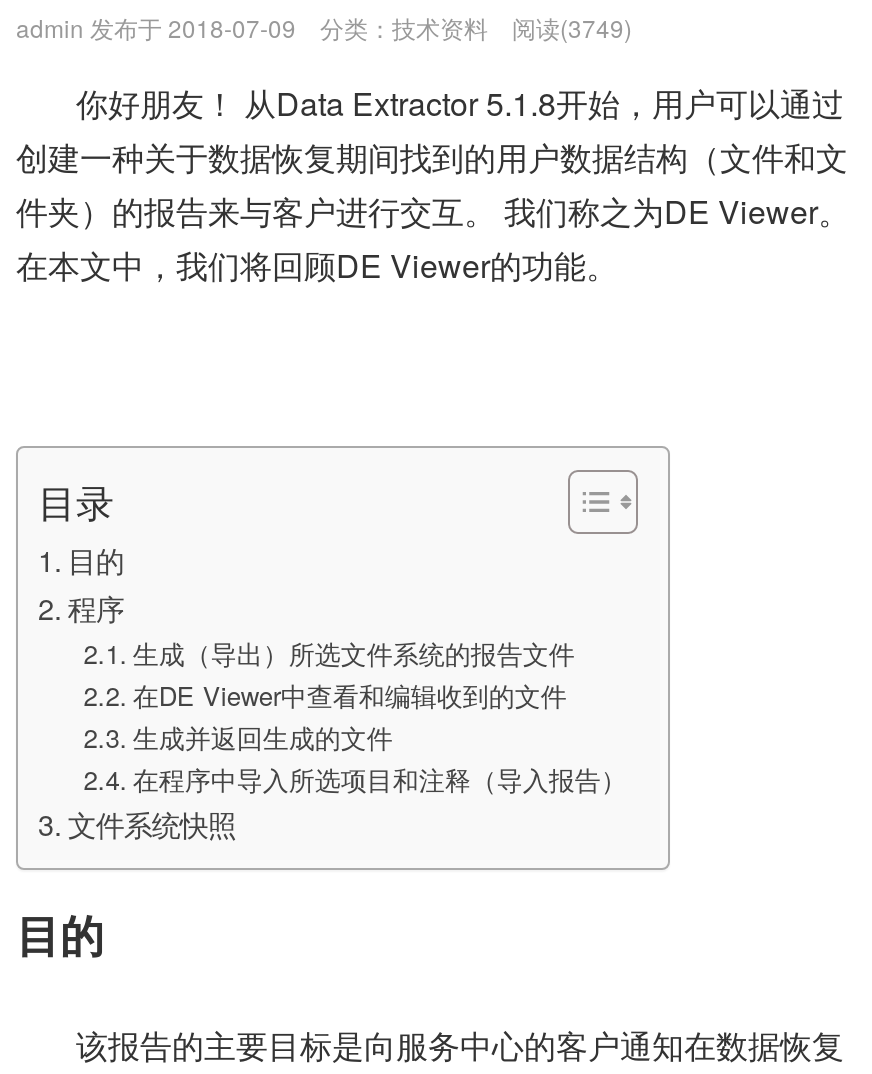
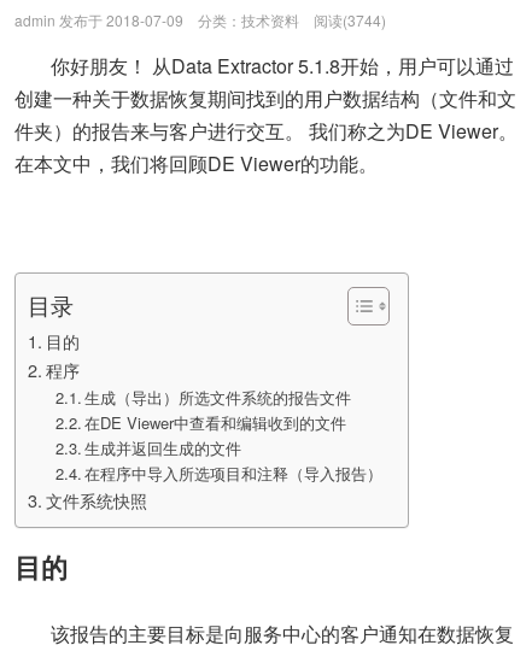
- admin 发布于 2018-07-09 分类：技术资料 阅读(3749)
+ admin 发布于 2018-07-09 分类：技术资料 阅读(3744)
